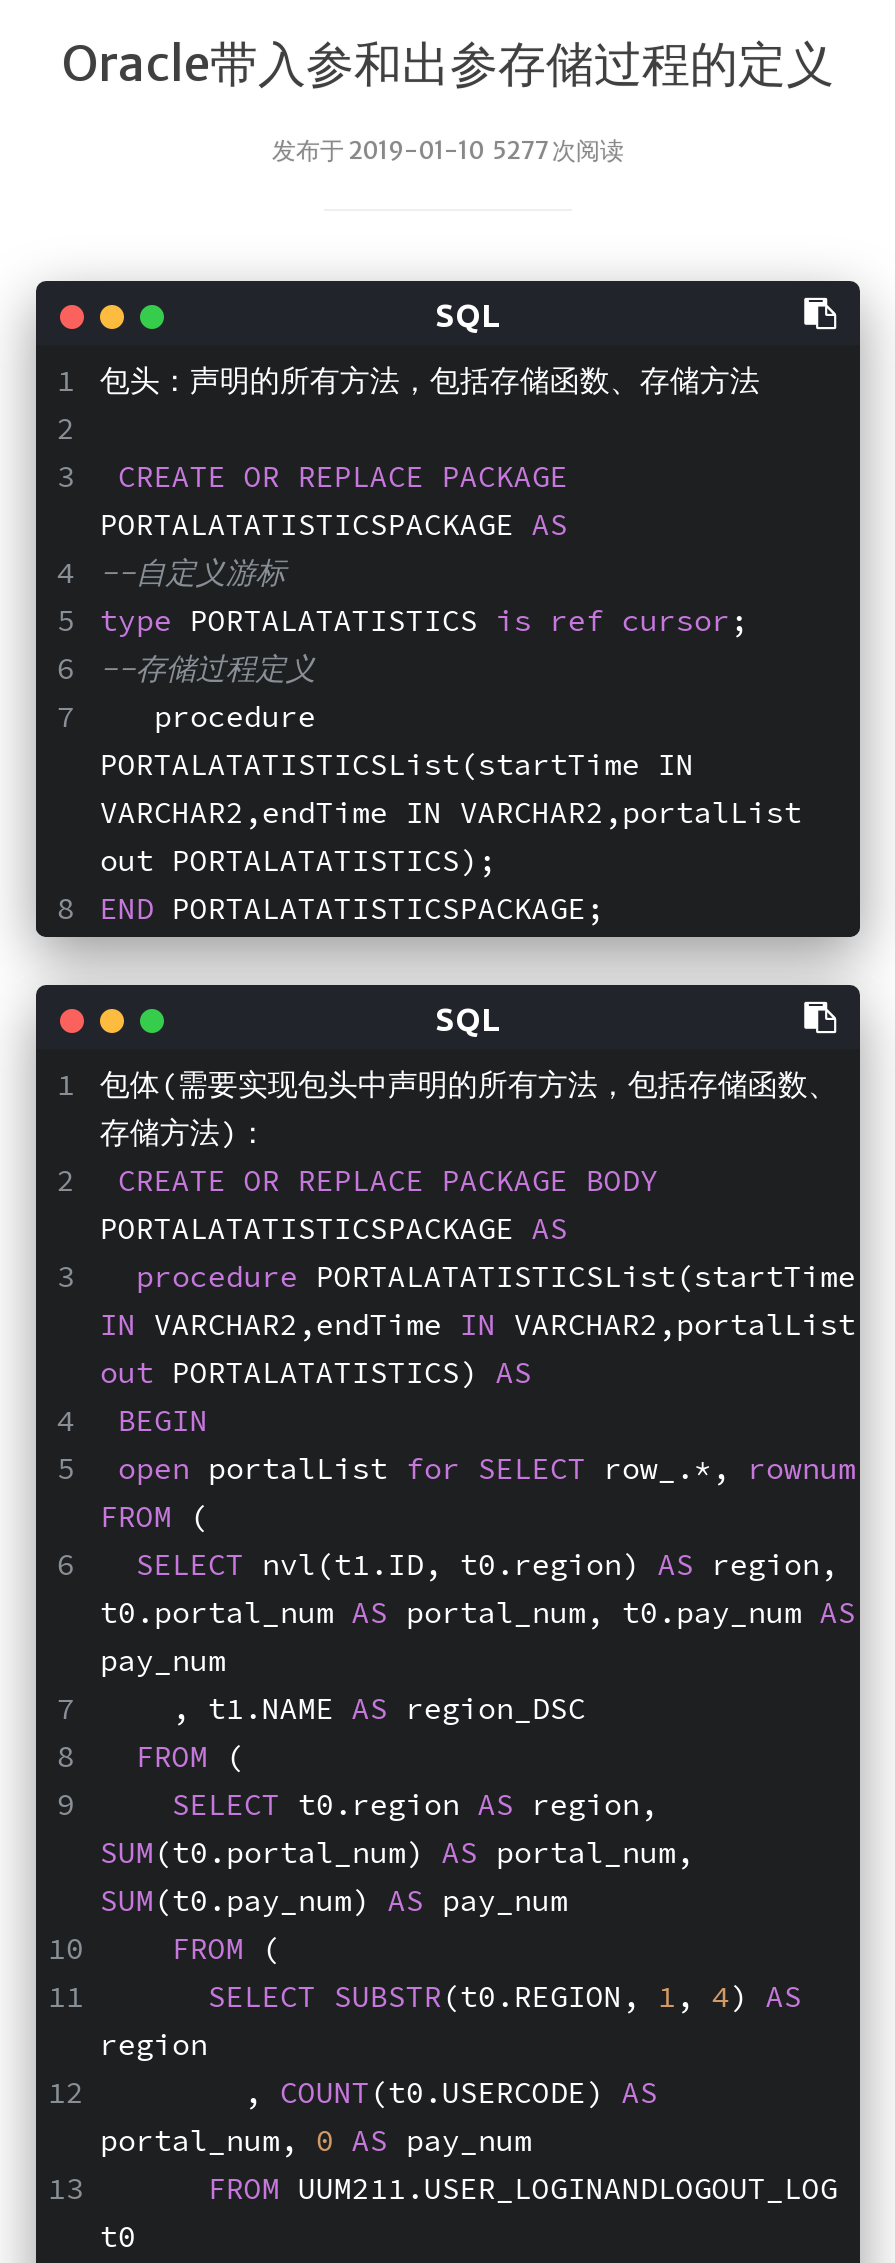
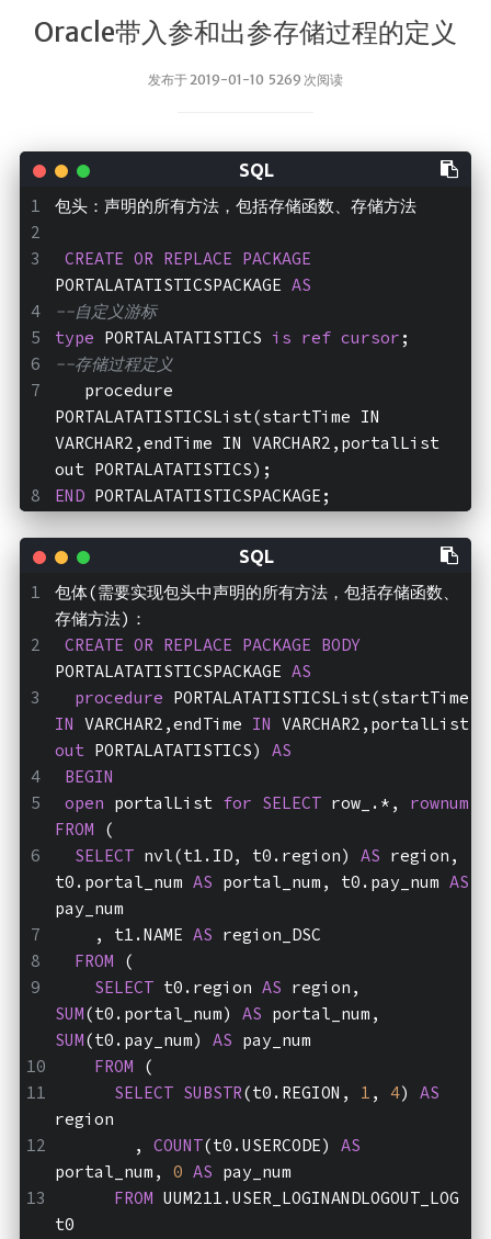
- 发布于 2019-01-10 5277 次阅读
+ 发布于 2019-01-10 5269 次阅读
